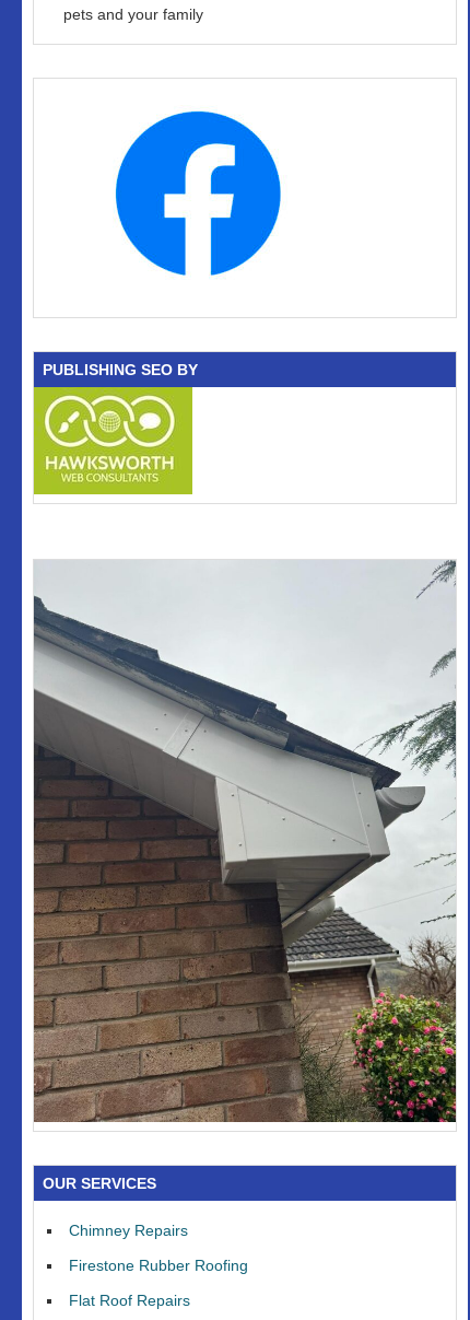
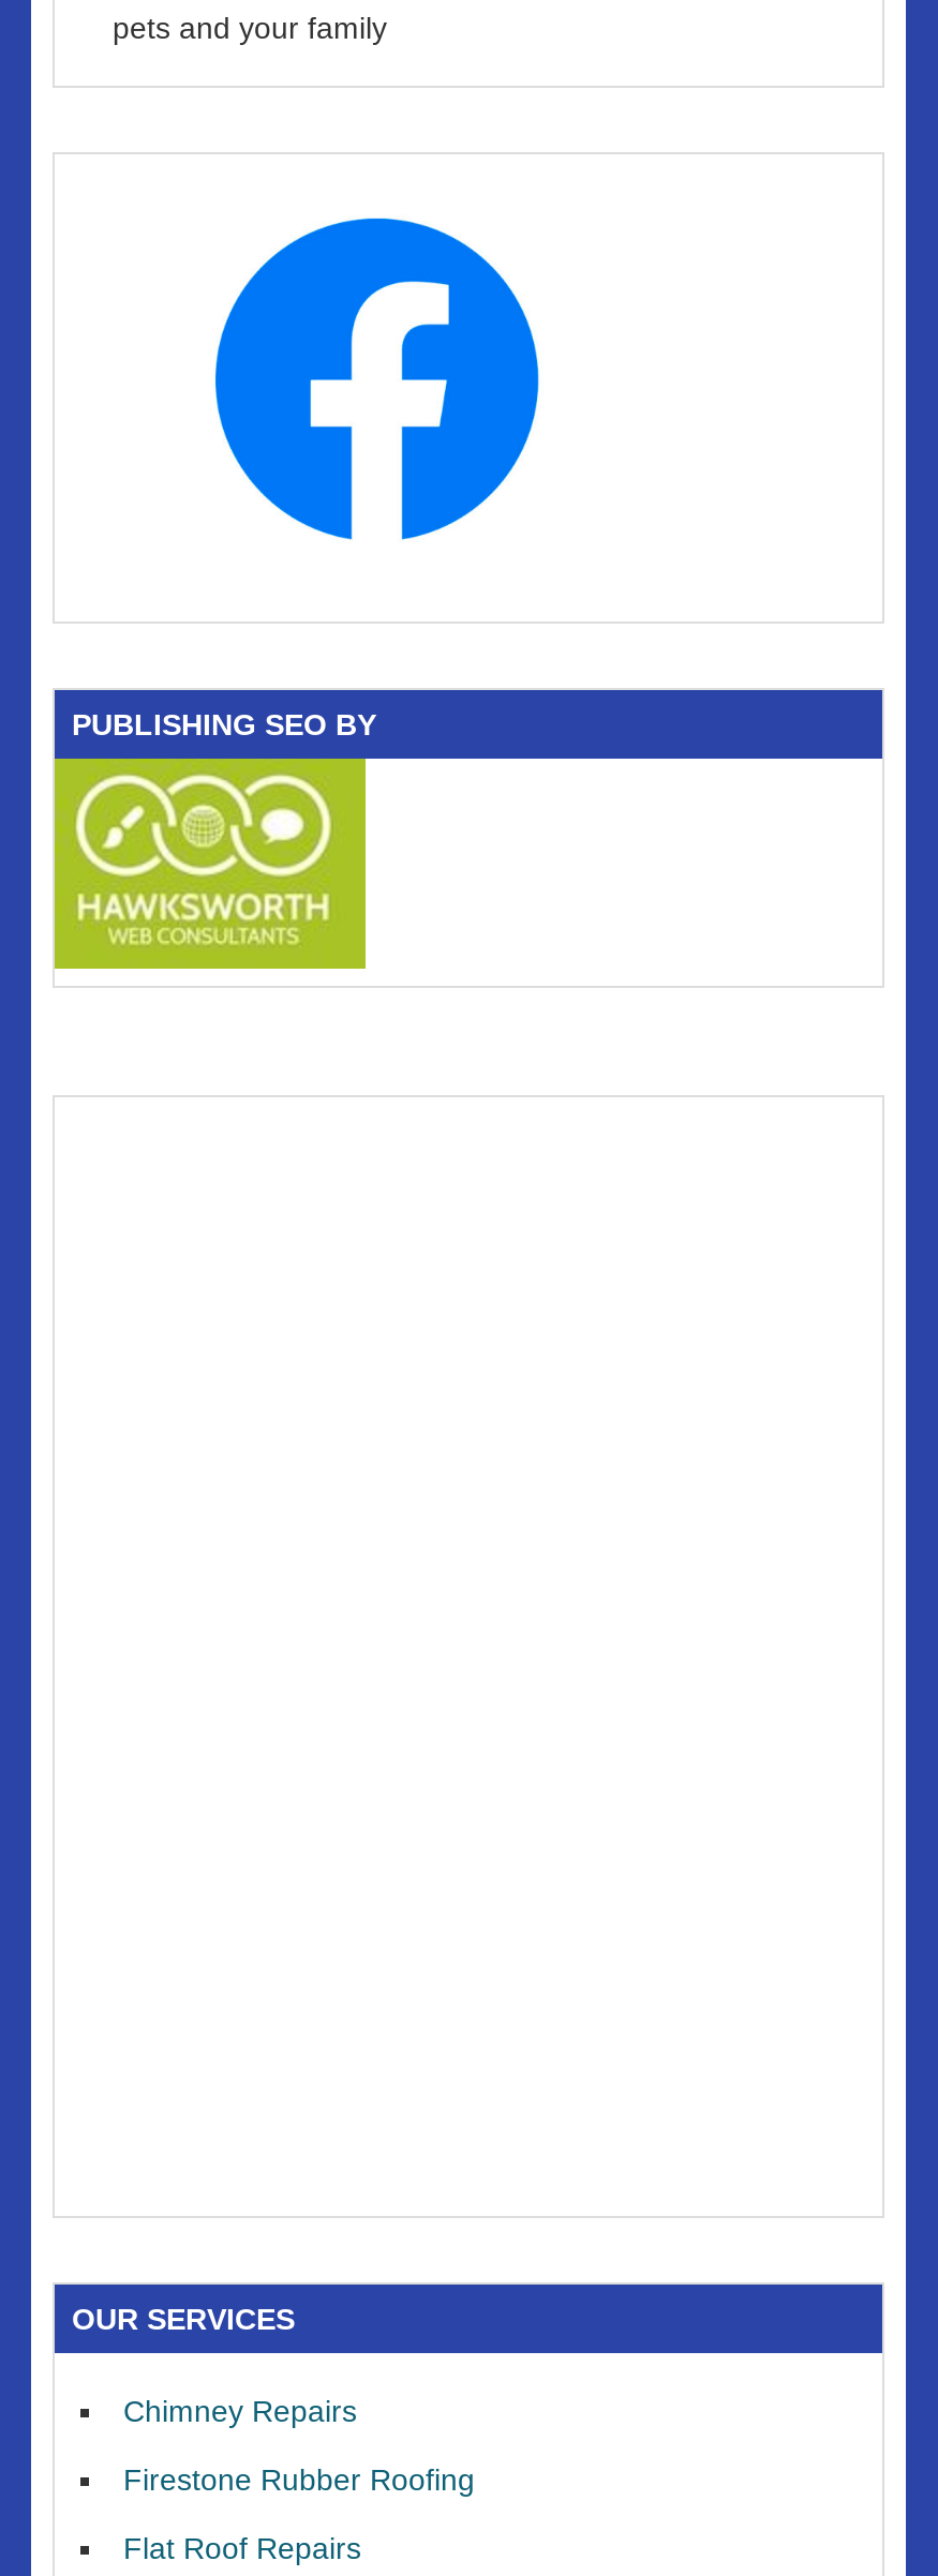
- [image]
